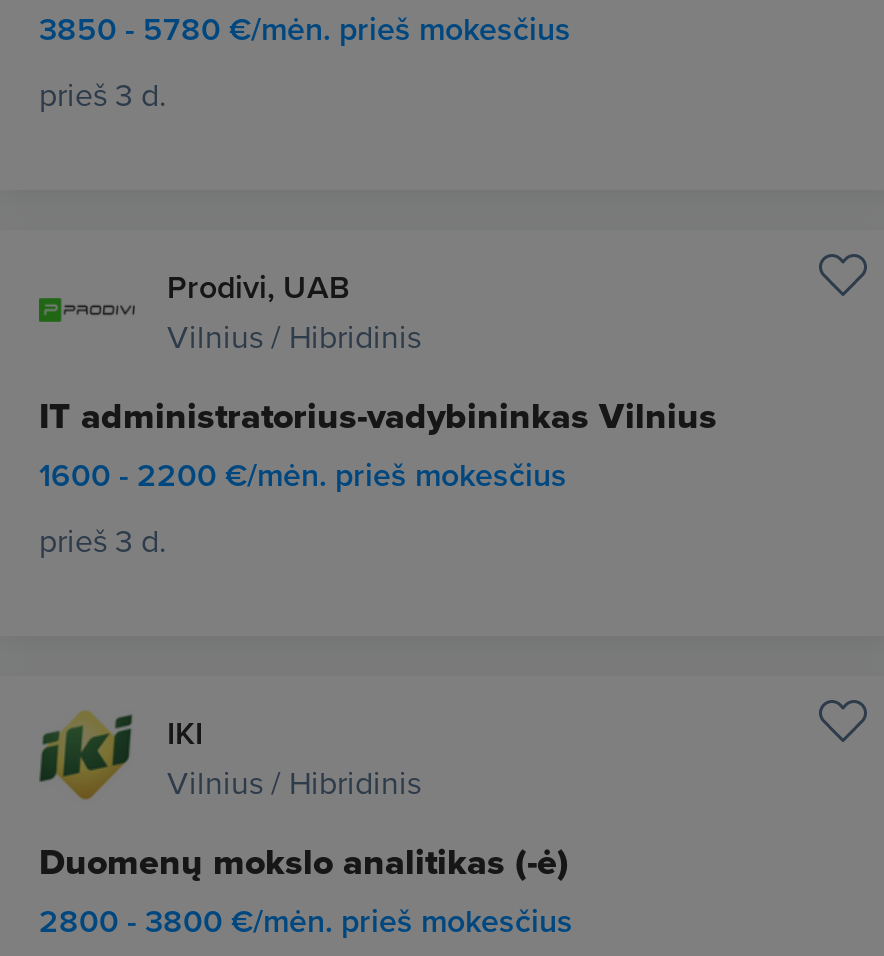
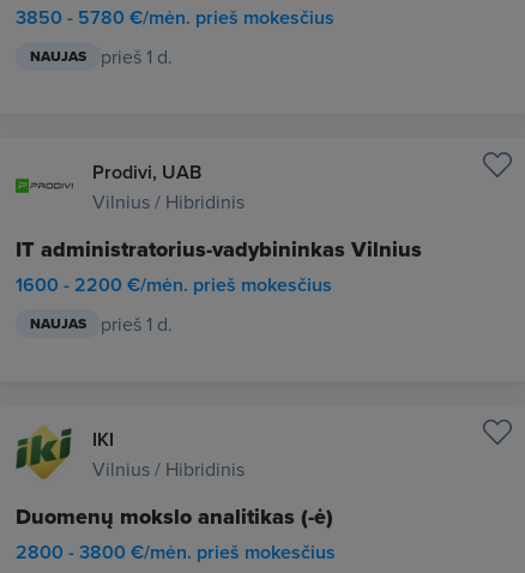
- prieš 3 d.
+ NAUJAS
+ prieš 1 d.

- prieš 3 d.
+ NAUJAS
+ prieš 1 d.
